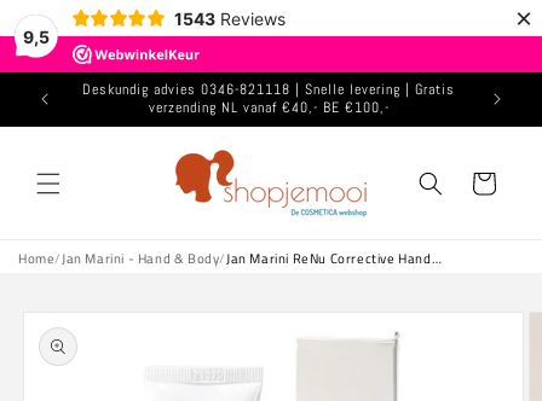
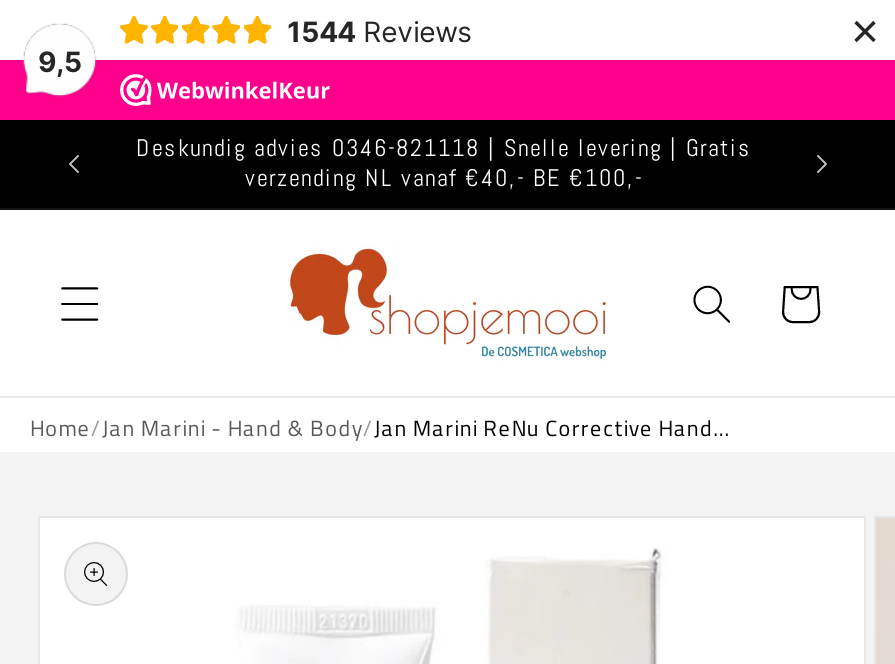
- 1543 Reviews
+ 1544 Reviews
